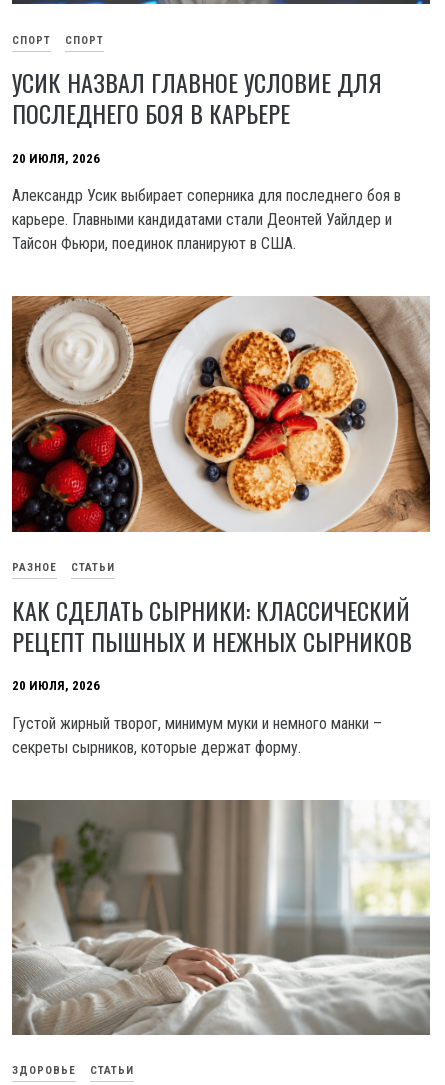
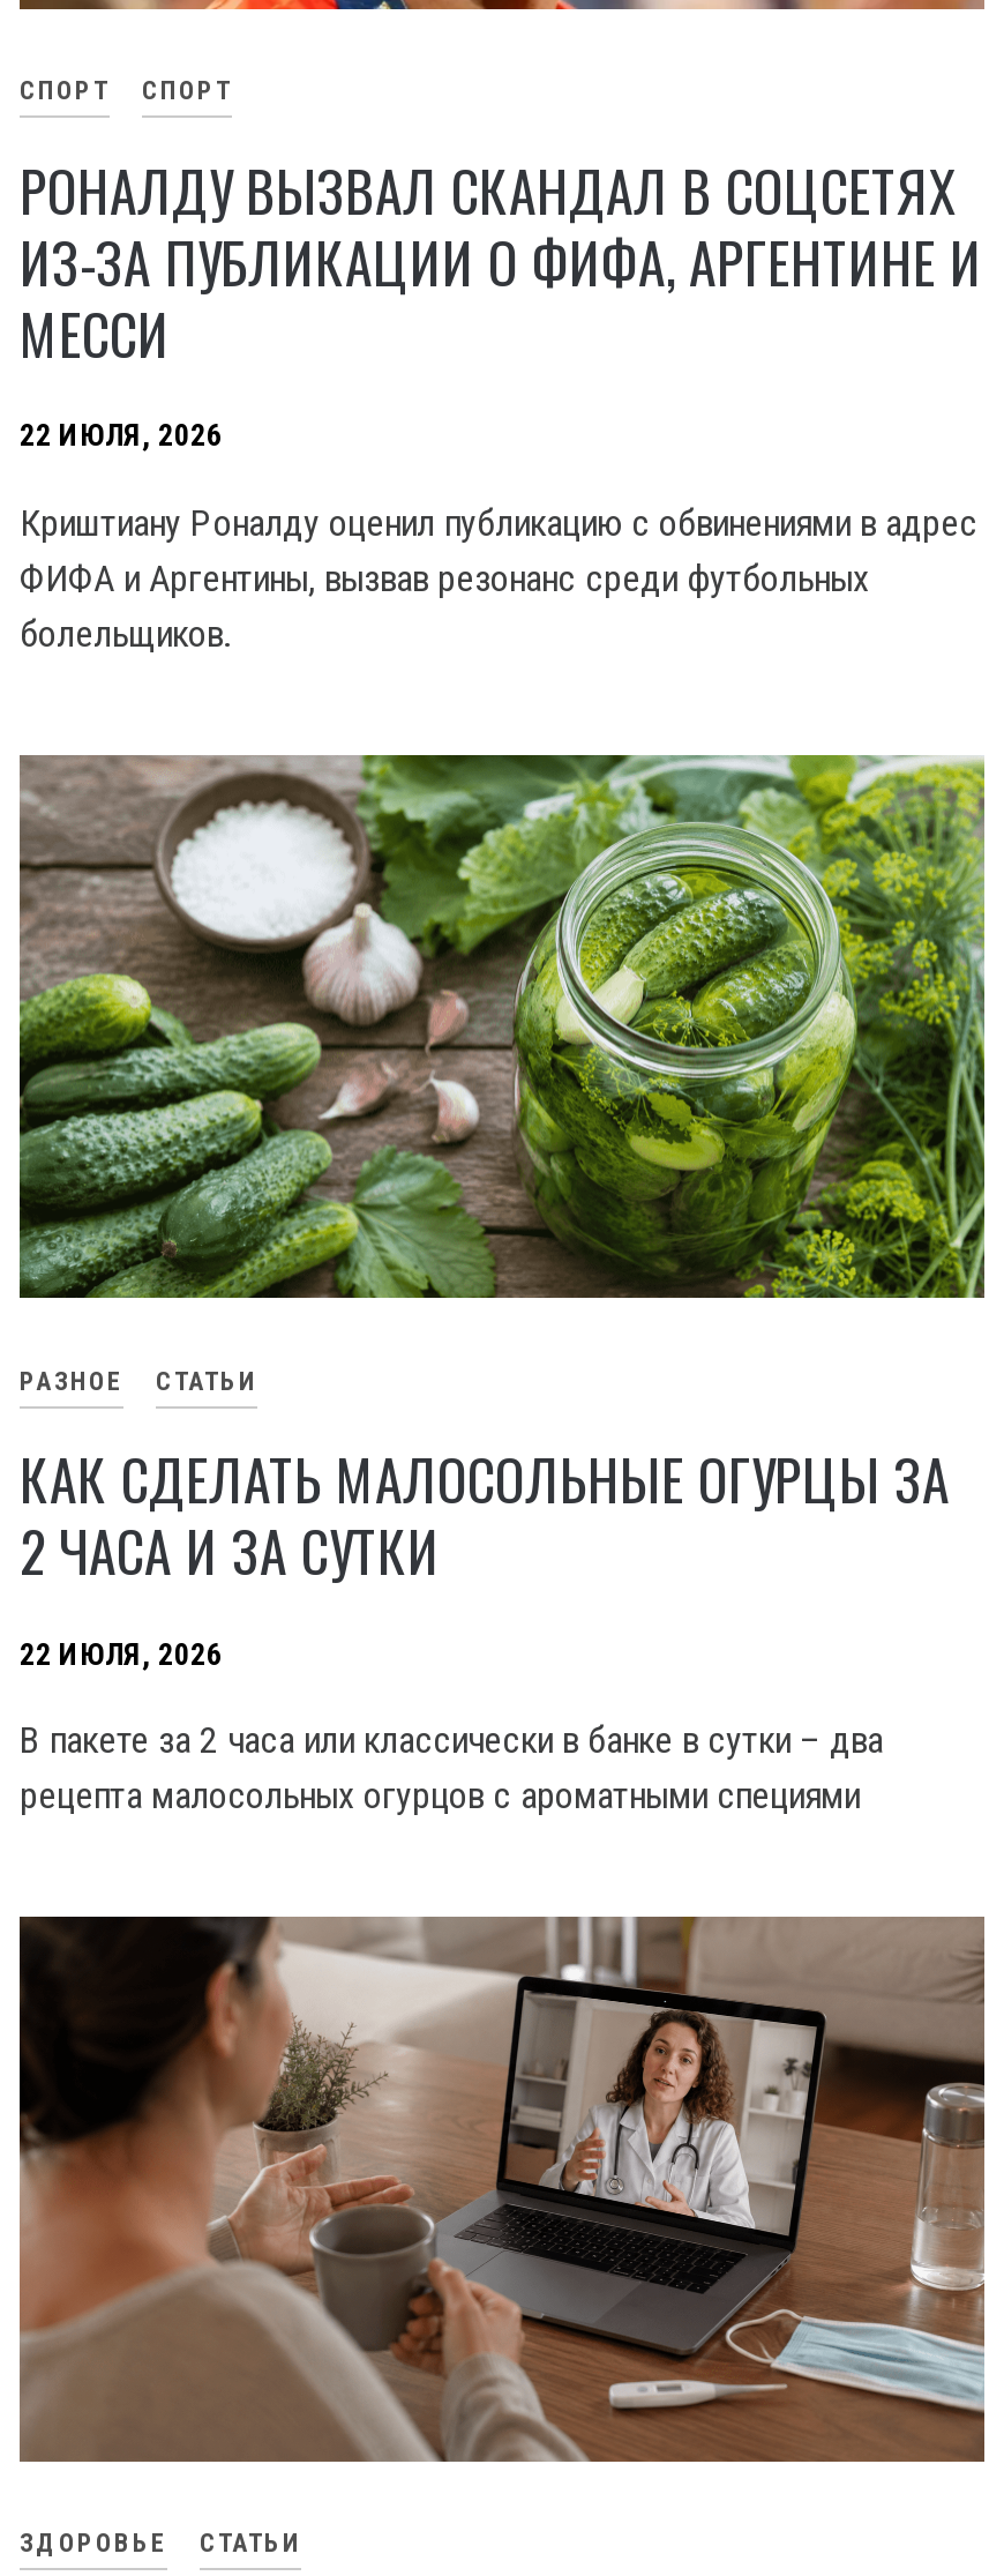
- УСИК НАЗВАЛ ГЛАВНОЕ УСЛОВИЕ ДЛЯ
- ПОСЛЕДНЕГО БОЯ В КАРЬЕРЕ
+ РОНАЛДУ ВЫЗВАЛ СКАНДАЛ В СОЦСЕТЯХ
+ ИЗ-ЗА ПУБЛИКАЦИИ О ФИФА, АРГЕНТИНЕ И
+ МЕССИ

- 20 ИЮЛЯ, 2026
+ 22 ИЮЛЯ, 2026

- Александр Усик выбирает соперника для последнего боя в
- карьере. Главными кандидатами стали Деонтей Уайлдер и
- Тайсон Фьюри, поединок планируют в США.
+ Криштиану Роналду оценил публикацию с обвинениями в адрес
+ ФИФА и Аргентины, вызвав резонанс среди футбольных
+ болельщиков.

- [image]
+ [image]

- КАК СДЕЛАТЬ СЫРНИКИ: КЛАССИЧЕСКИЙ
- РЕЦЕПТ ПЫШНЫХ И НЕЖНЫХ СЫРНИКОВ
+ КАК СДЕЛАТЬ МАЛОСОЛЬНЫЕ ОГУРЦЫ ЗА
+ 2 ЧАСА И ЗА СУТКИ

- 20 ИЮЛЯ, 2026
+ 22 ИЮЛЯ, 2026

- Густой жирный творог, минимум муки и немного манки –
- секреты сырников, которые держат форму.
+ В пакете за 2 часа или классически в банке в сутки – два
+ рецепта малосольных огурцов с ароматными специями

- [image]
+ [image]
